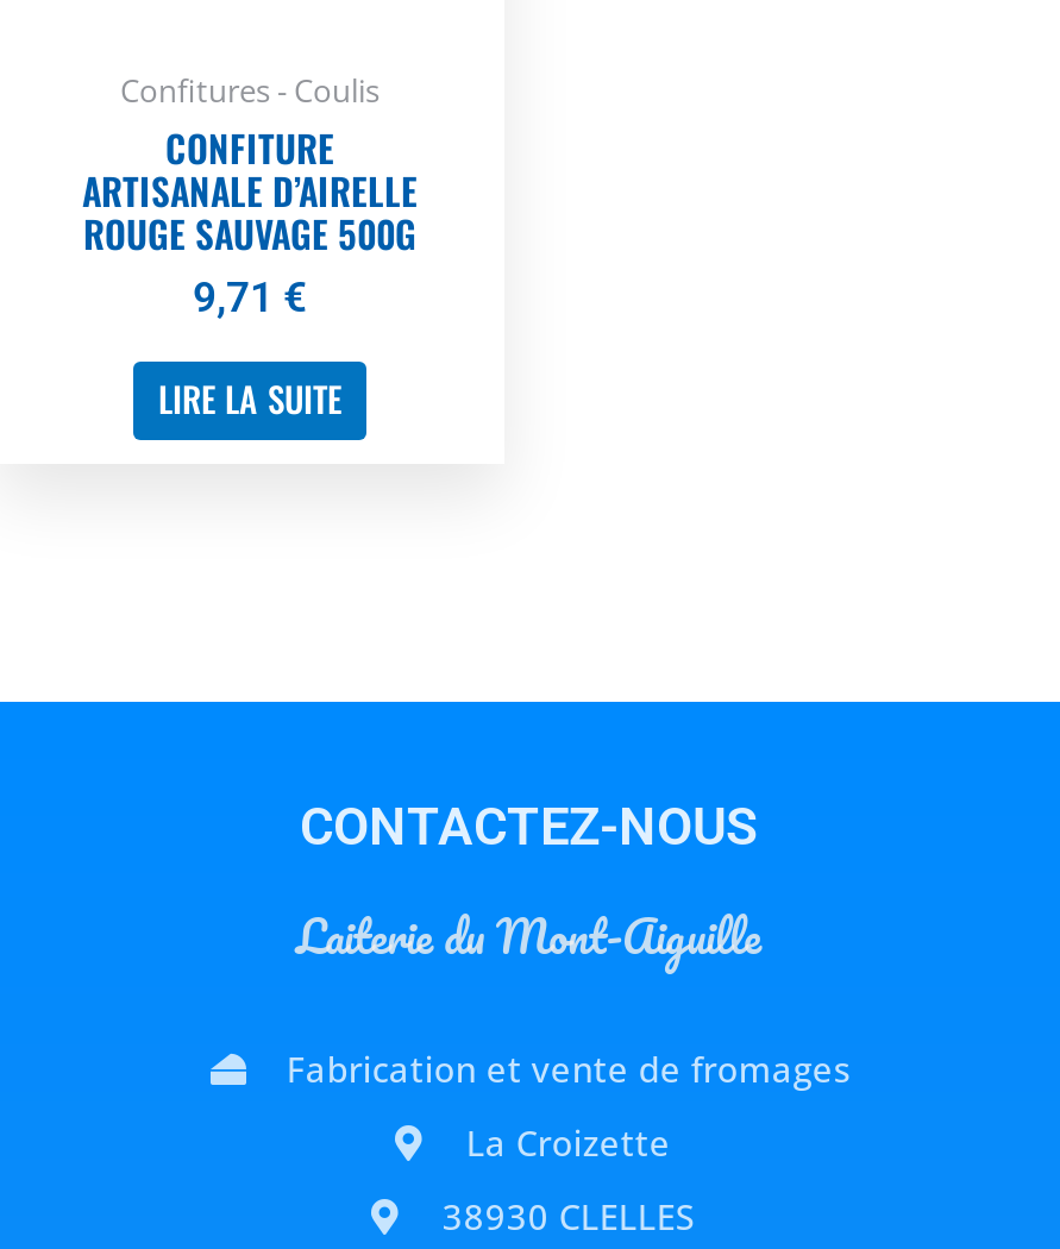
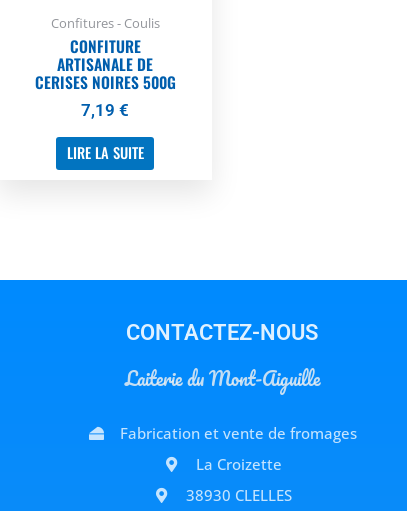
- ARTISANALE D’AIRELLE
+ ARTISANALE DE

- ROUGE SAUVAGE 500G
+ CERISES NOIRES 500G

- 9,71 €
+ 7,19 €
